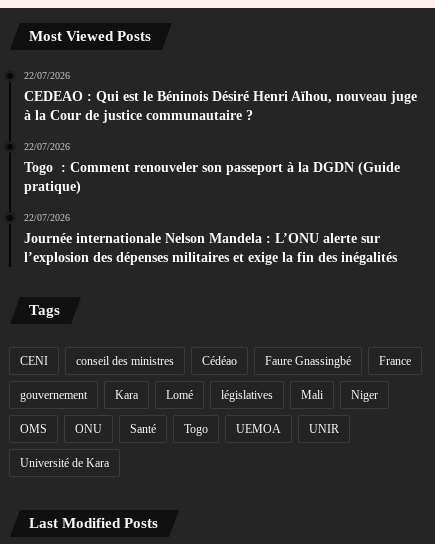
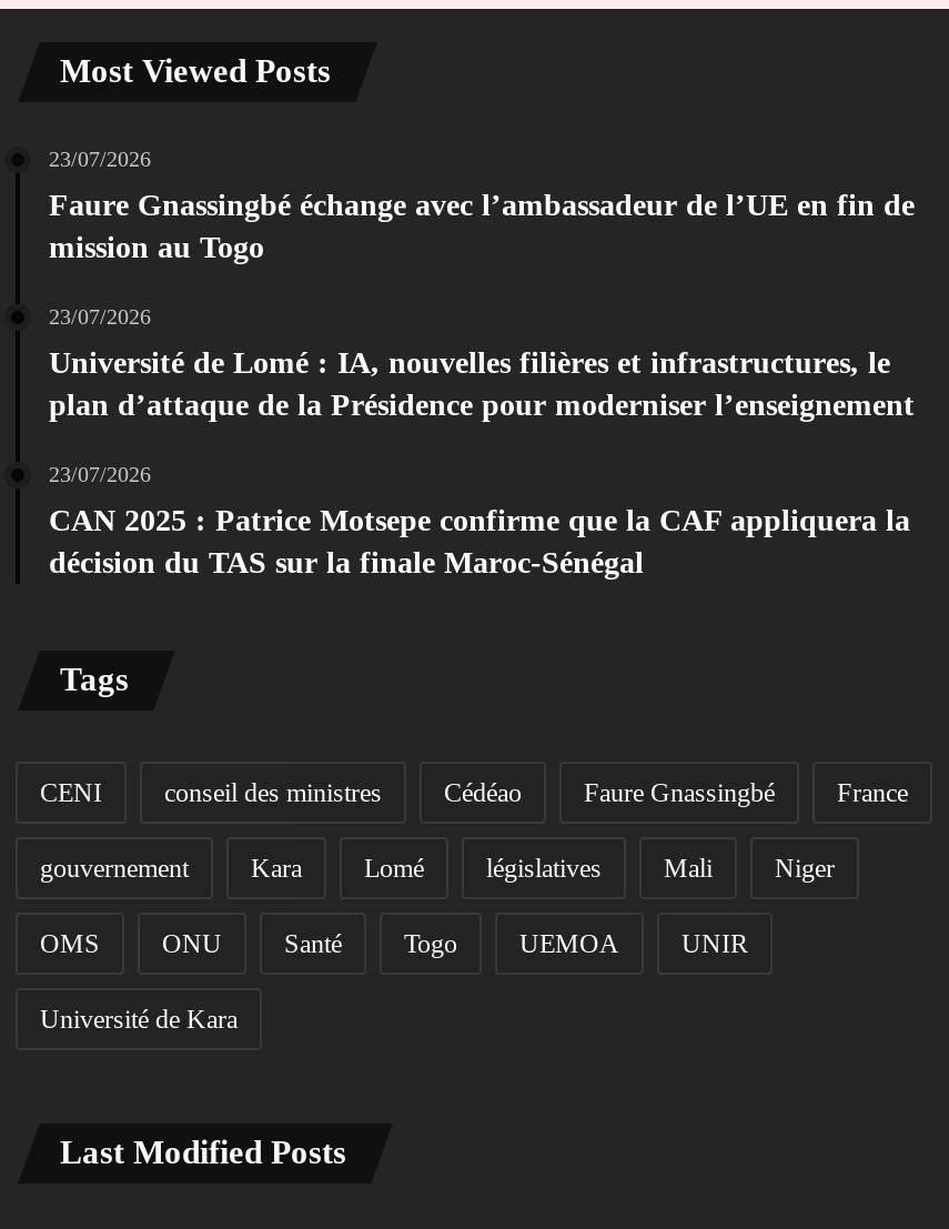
- 22/07/2026
+ 23/07/2026

- CEDEAO : Qui est le Béninois Désiré Henri Aïhou, nouveau juge
- à la Cour de justice communautaire ?
+ Faure Gnassingbé échange avec l’ambassadeur de l’UE en fin de
+ mission au Togo

- 22/07/2026
+ 23/07/2026

- Togo : Comment renouveler son passeport à la DGDN (Guide
- pratique)
+ Université de Lomé : IA, nouvelles filières et infrastructures, le
+ plan d’attaque de la Présidence pour moderniser l’enseignement

- 22/07/2026
+ 23/07/2026

- Journée internationale Nelson Mandela : L’ONU alerte sur
- l’explosion des dépenses militaires et exige la fin des inégalités
+ CAN 2025 : Patrice Motsepe confirme que la CAF appliquera la
+ décision du TAS sur la finale Maroc-Sénégal
